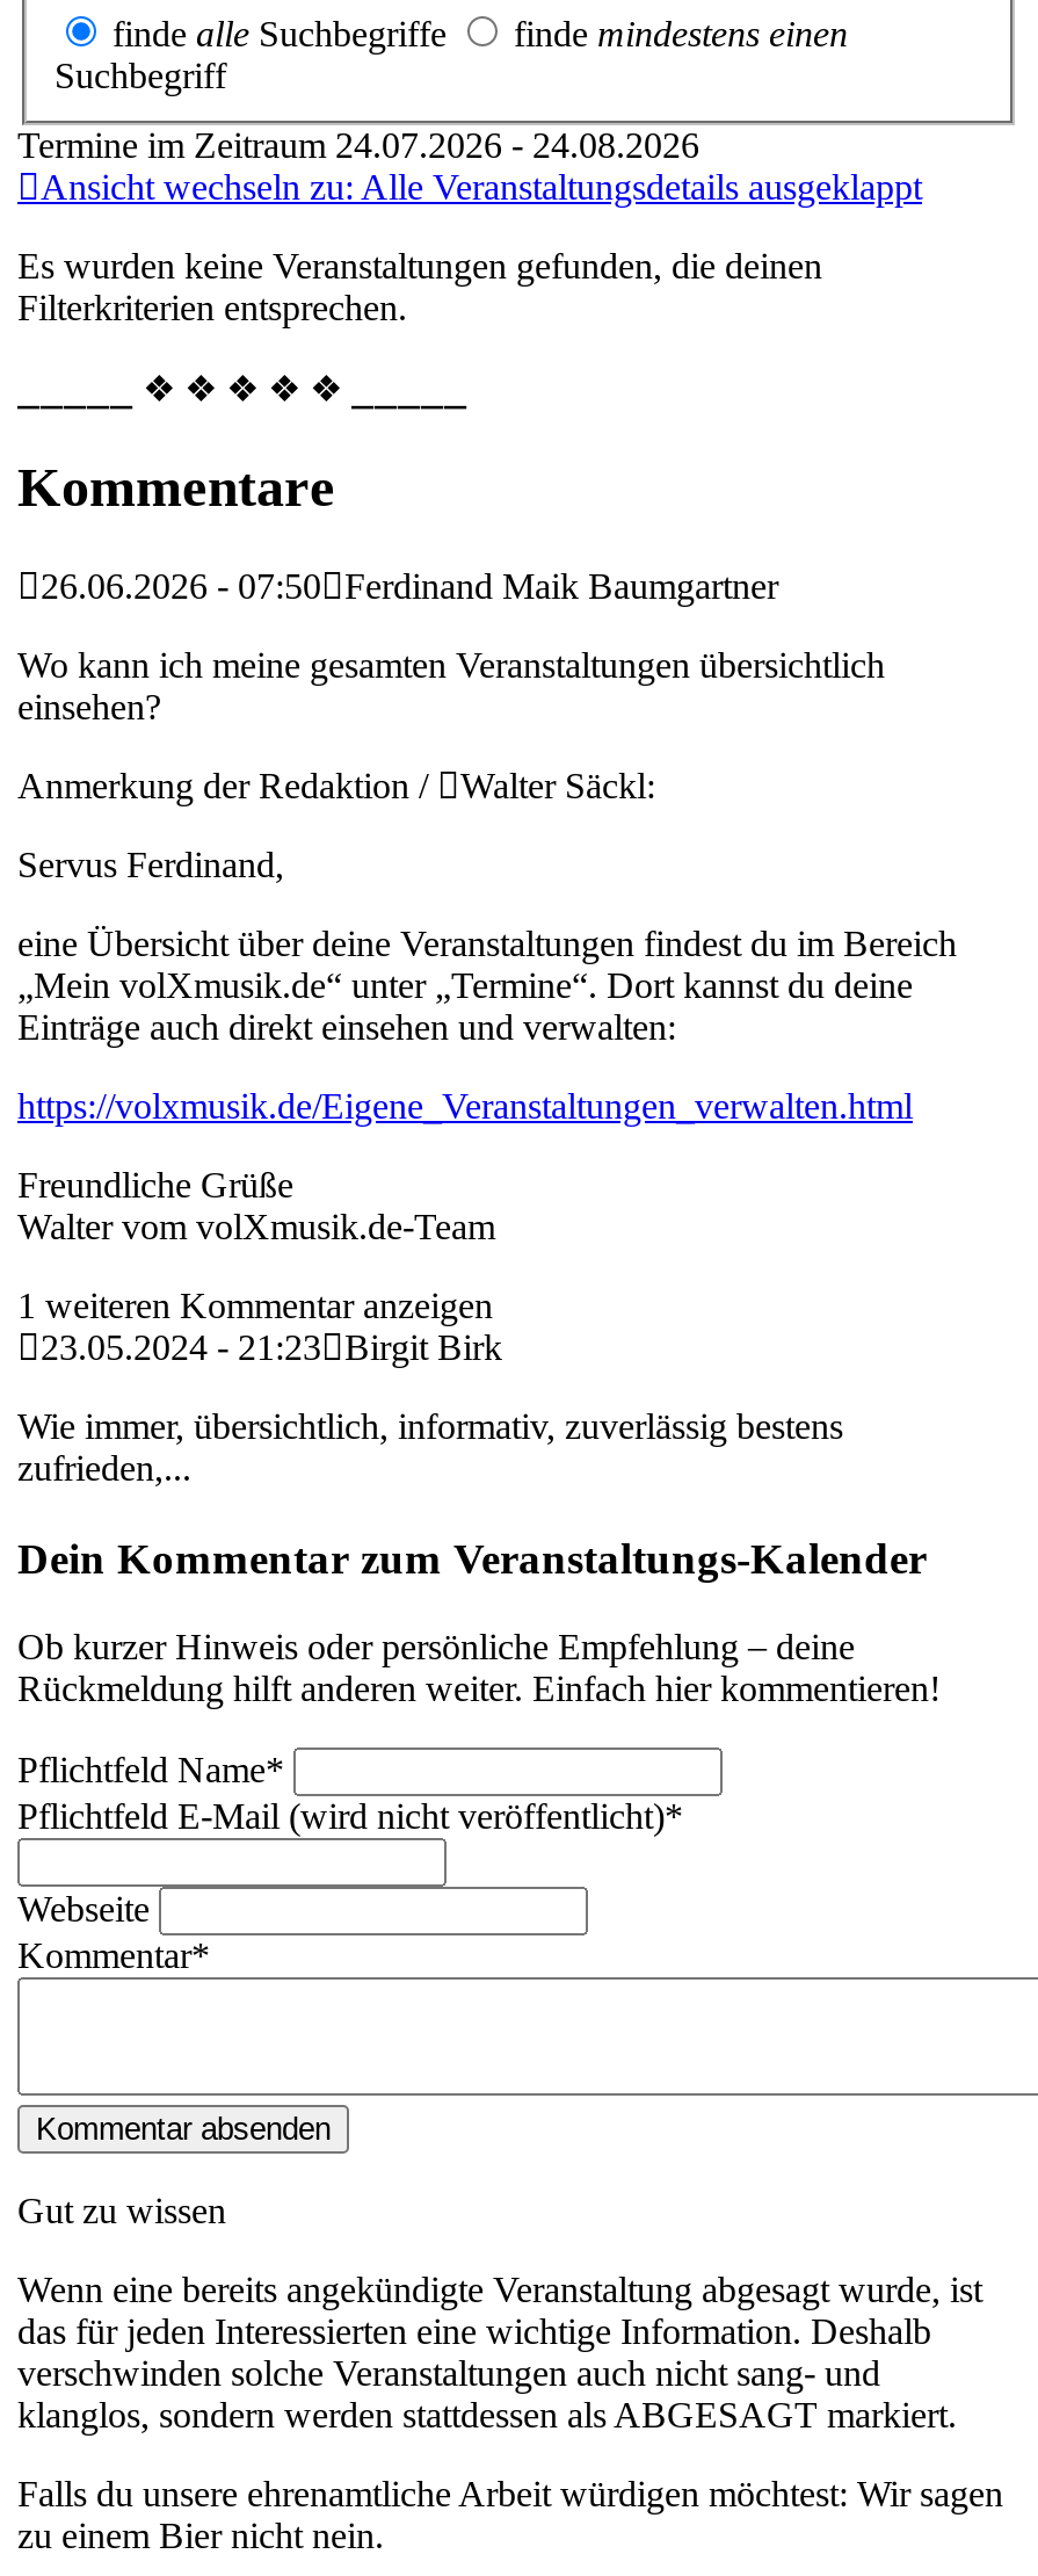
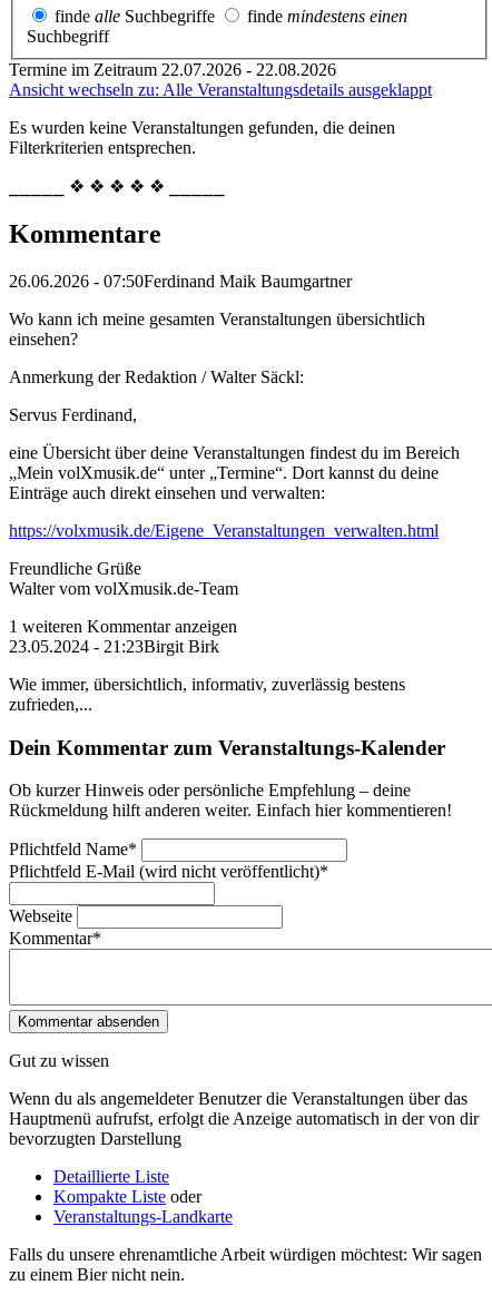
- Termine im Zeitraum 24.07.2026 - 24.08.2026
+ Termine im Zeitraum 22.07.2026 - 22.08.2026

- Wenn eine bereits angekündigte Veranstaltung abgesagt wurde, ist
- das für jeden Interessierten eine wichtige Information. Deshalb
- verschwinden solche Veranstaltungen auch nicht sang- und
- klanglos, sondern werden stattdessen als ABGESAGT markiert.
+ Wenn du als angemeldeter Benutzer die Veranstaltungen über das
+ Hauptmenü aufrufst, erfolgt die Anzeige automatisch in der von dir
+ bevorzugten Darstellung
+ Detaillierte Liste
+ Kompakte Liste oder
+ Veranstaltungs-Landkarte
